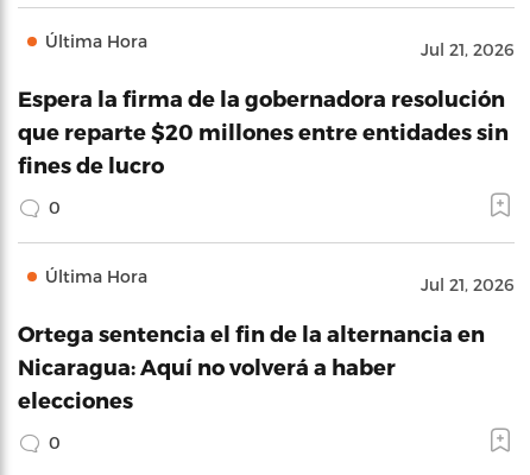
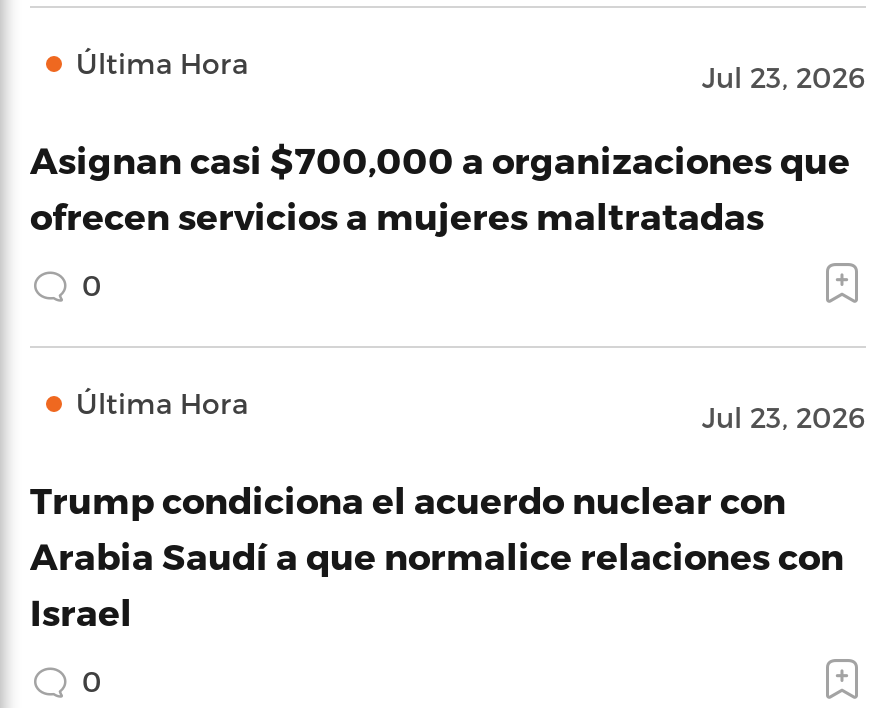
- Jul 21, 2026
+ Jul 23, 2026

- Espera la firma de la gobernadora resolución
- que reparte $20 millones entre entidades sin
- fines de lucro
+ Asignan casi $700,000 a organizaciones que
+ ofrecen servicios a mujeres maltratadas

- Jul 21, 2026
+ Jul 23, 2026

- Ortega sentencia el fin de la alternancia en
- Nicaragua: Aquí no volverá a haber
- elecciones
+ Trump condiciona el acuerdo nuclear con
+ Arabia Saudí a que normalice relaciones con
+ Israel
